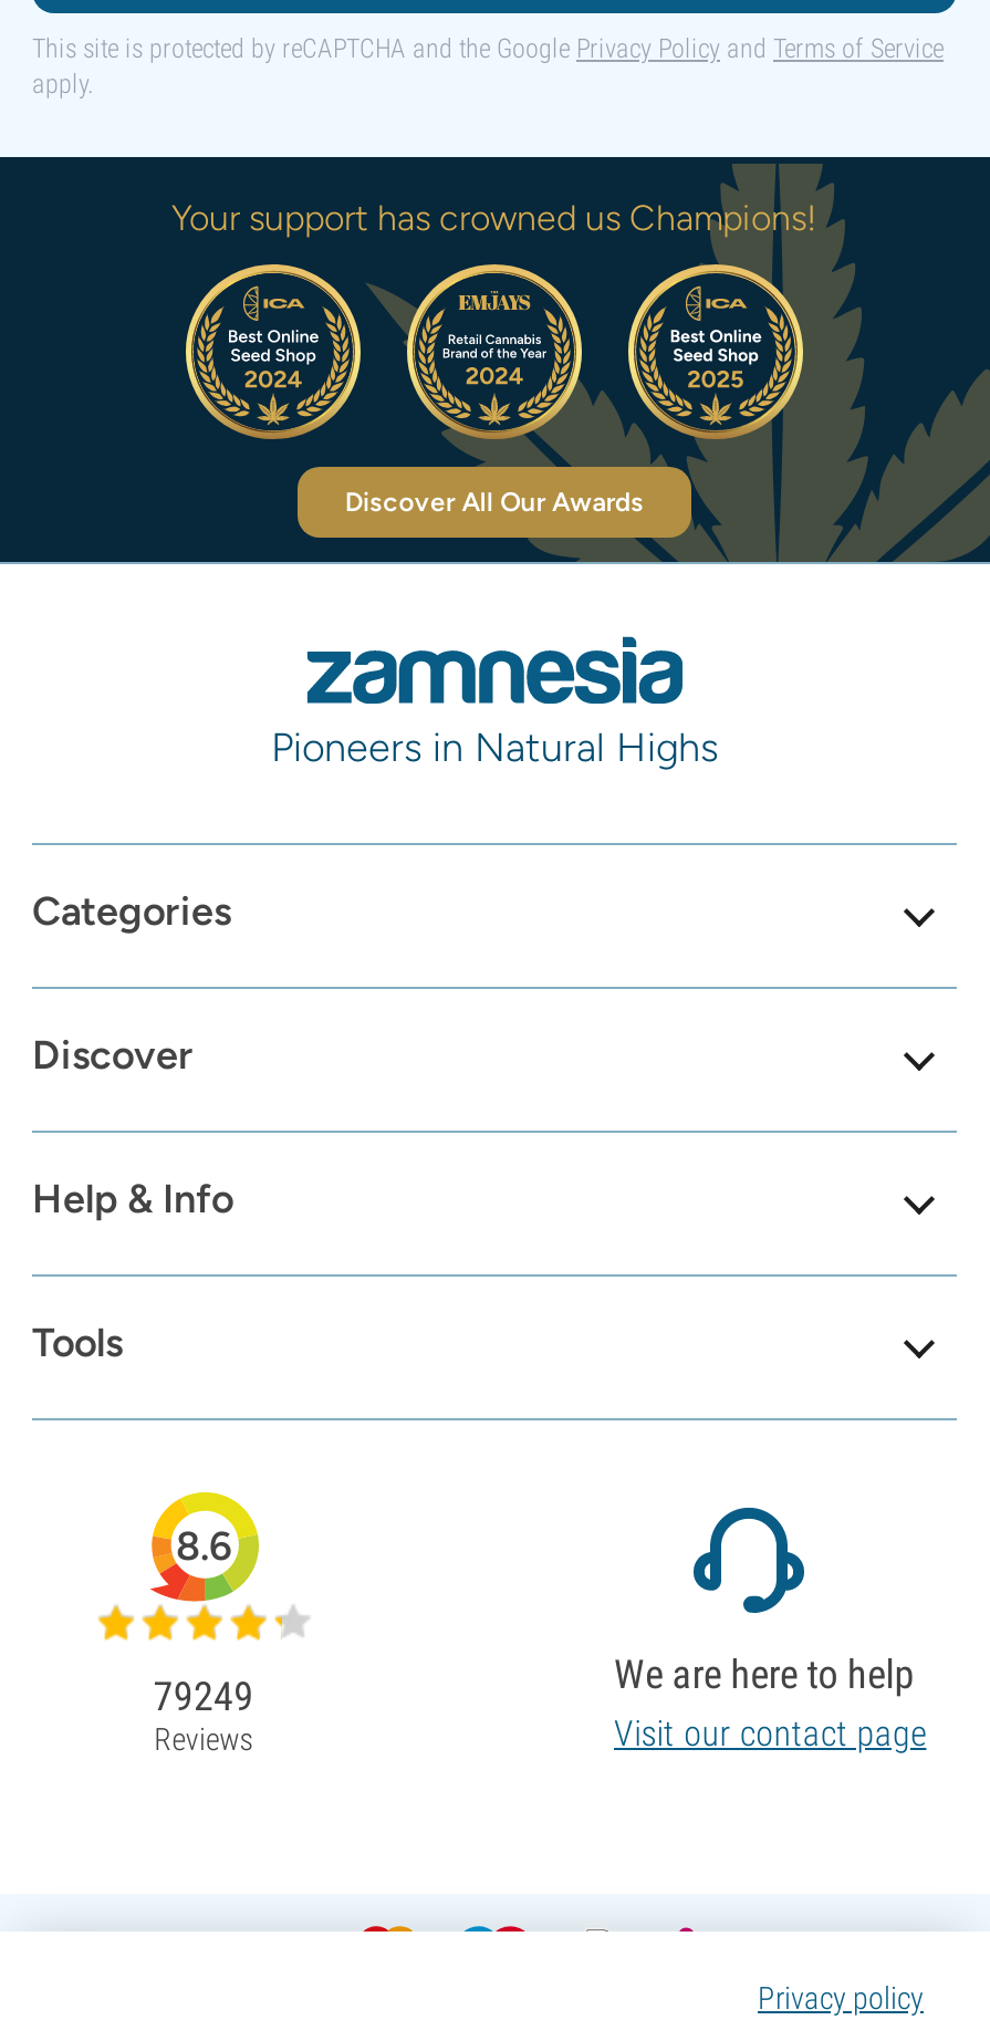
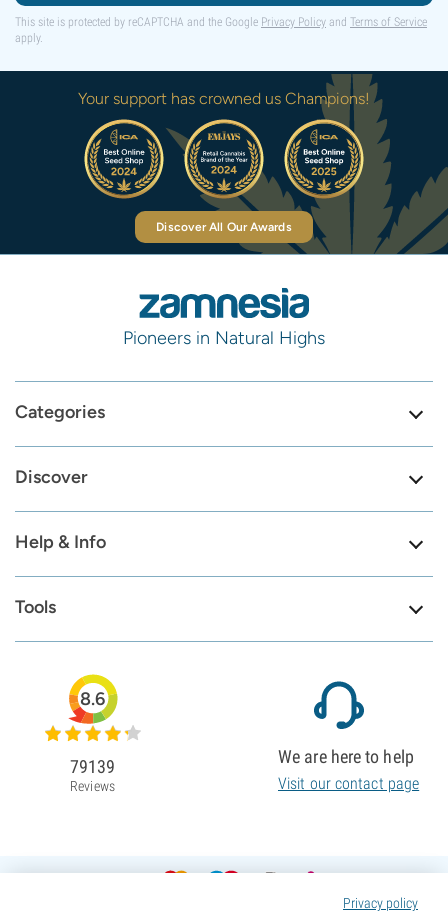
- 79249
+ 79139
